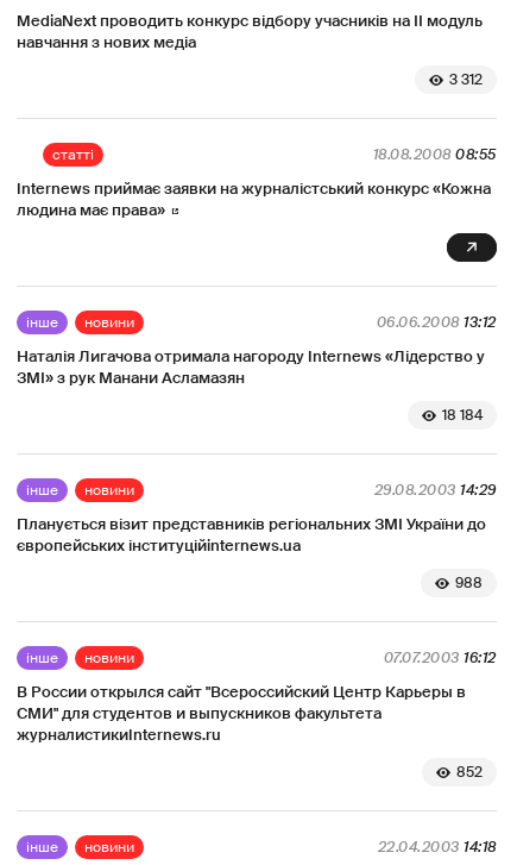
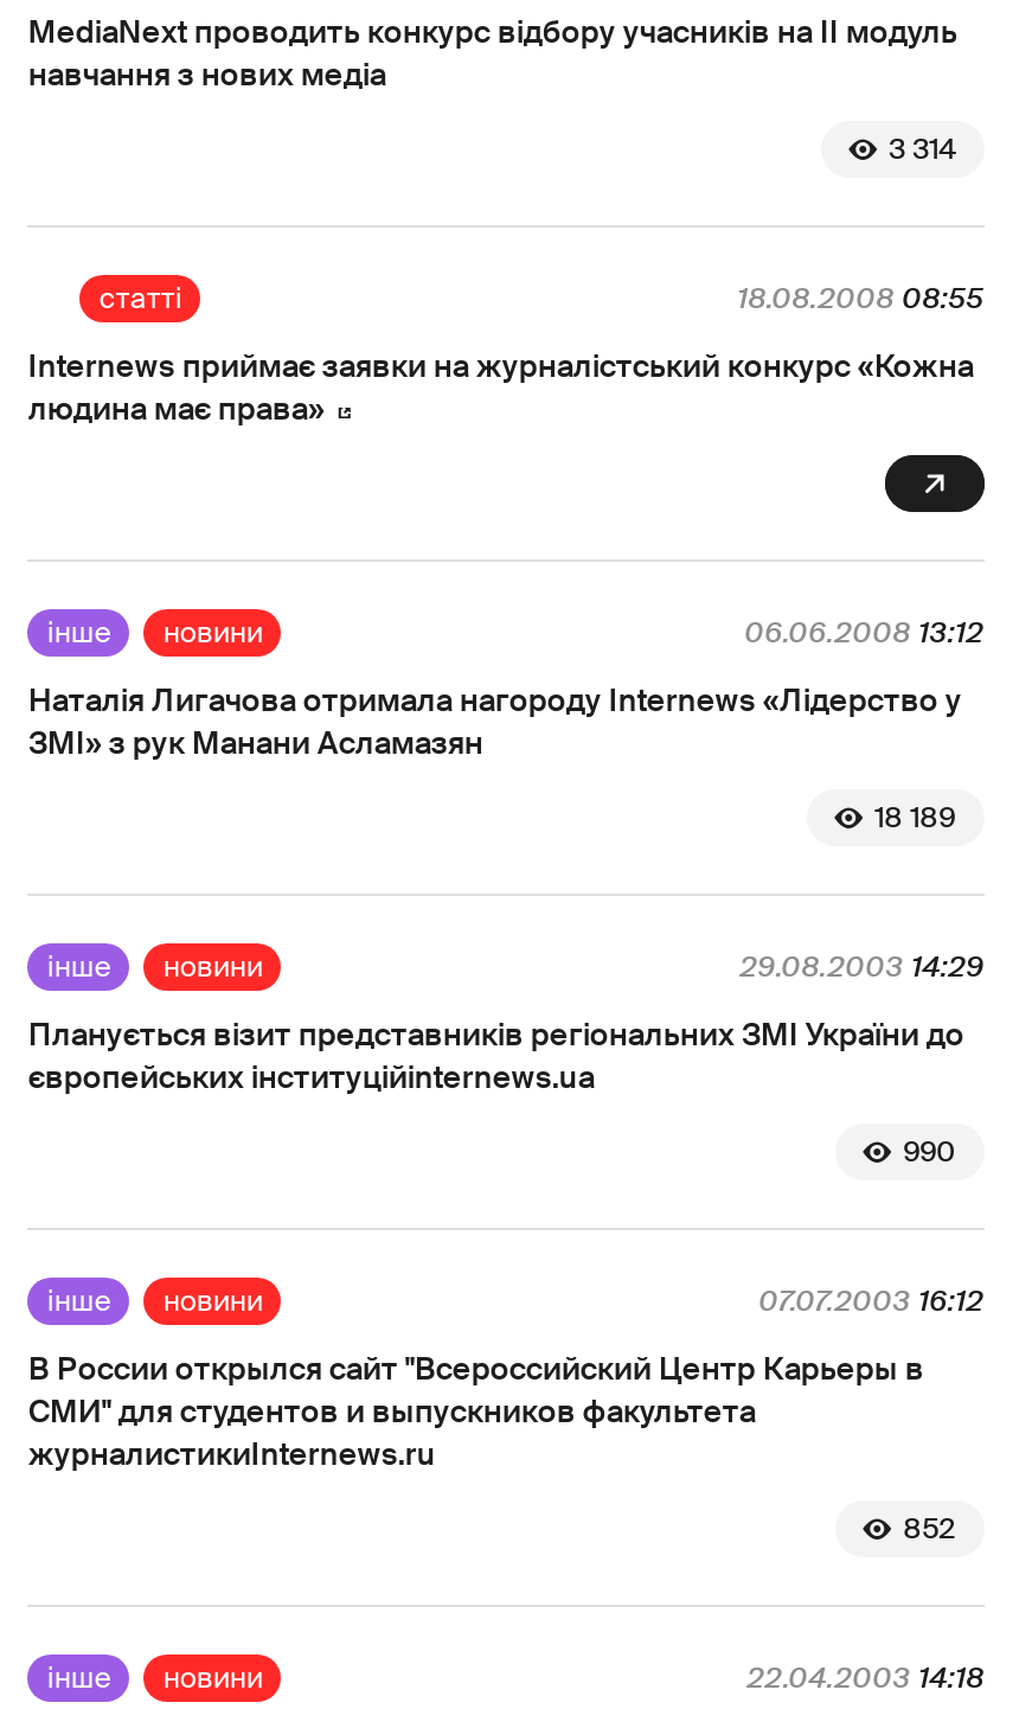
- 3 312
+ 3 314

- 18 184
+ 18 189

- 988
+ 990
